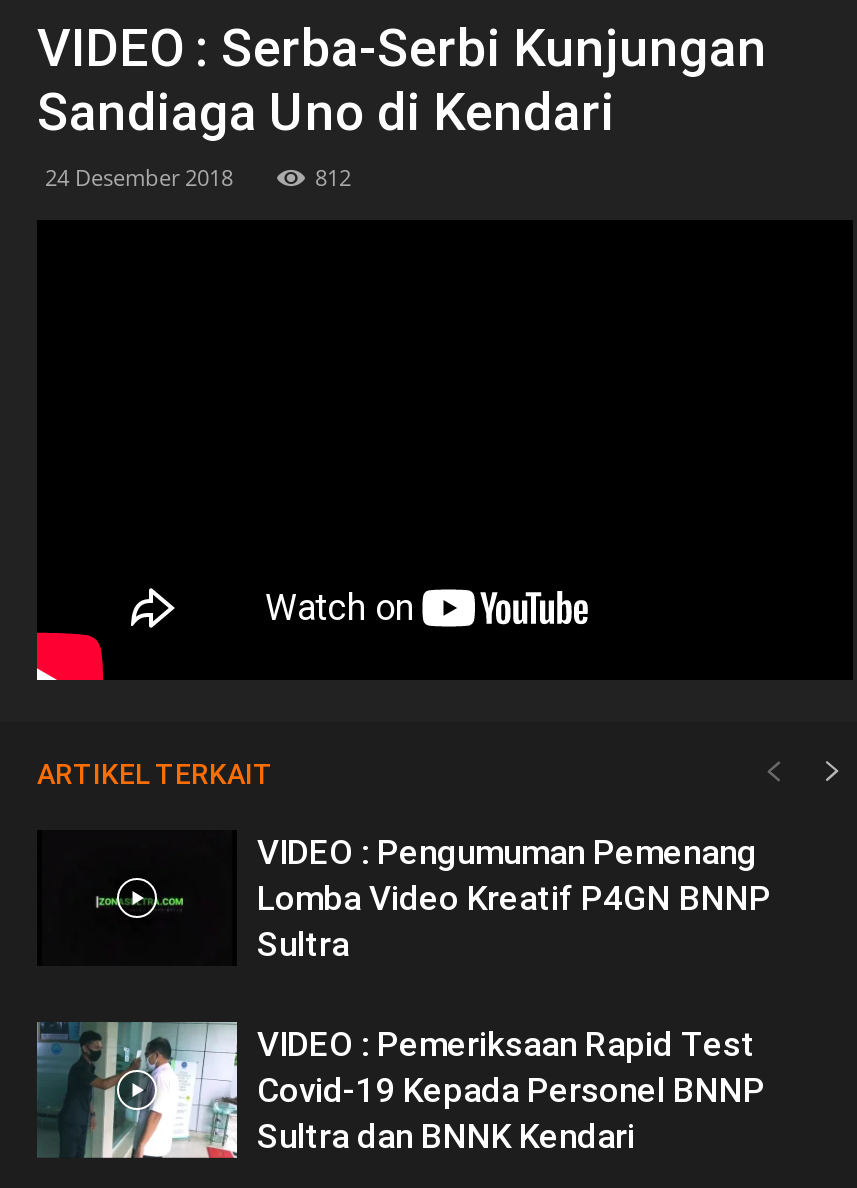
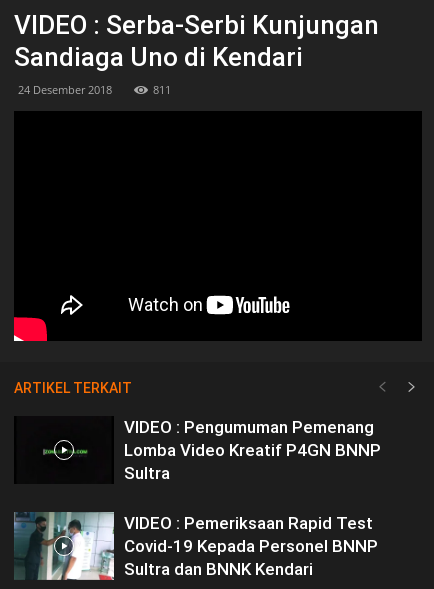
- 812
+ 811
